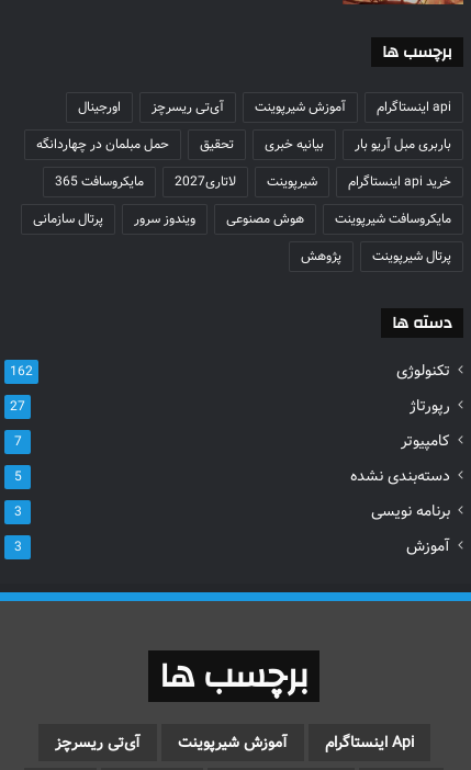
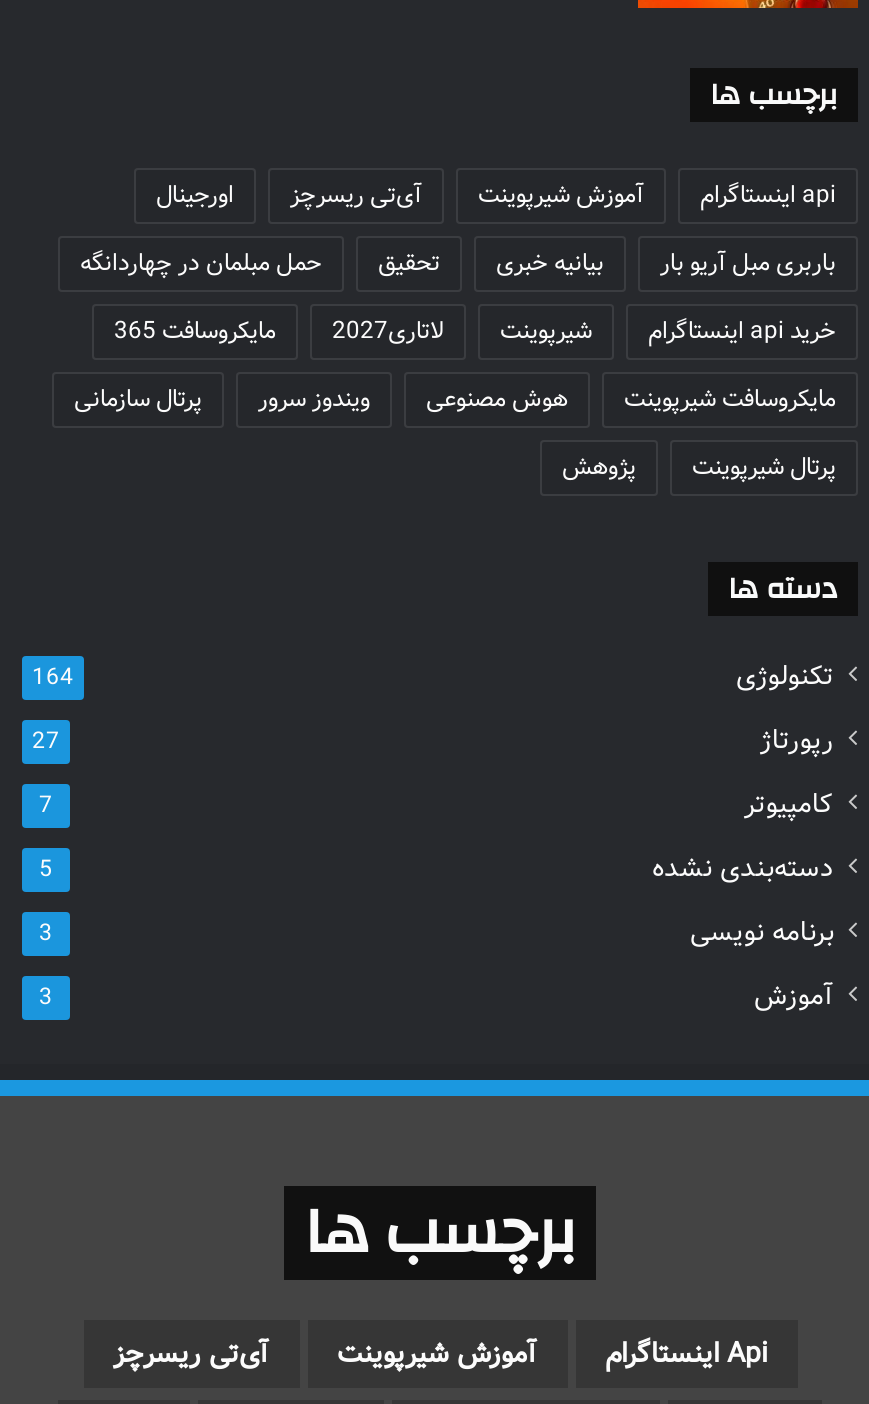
- 162
+ 164
